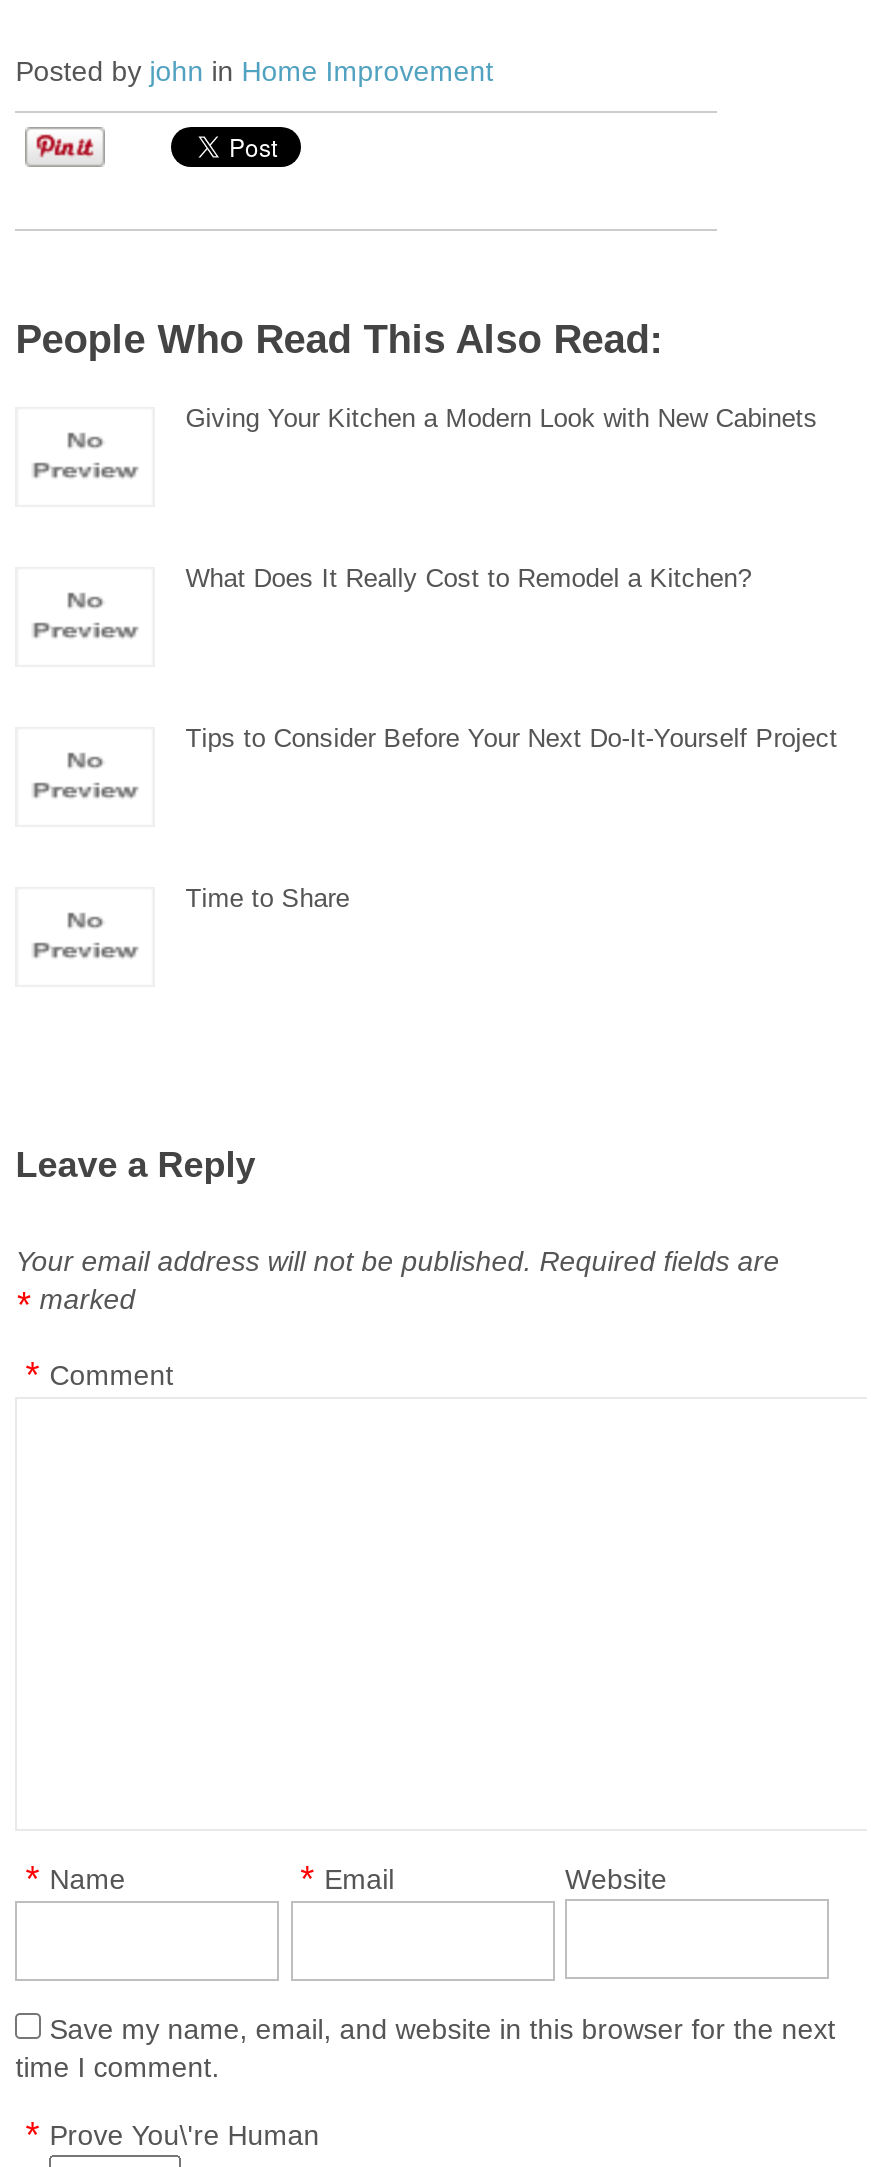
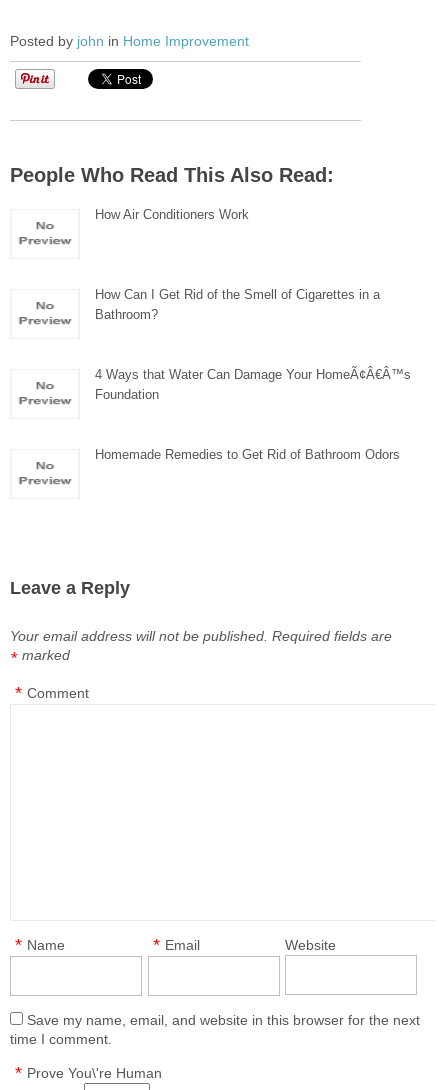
- Giving Your Kitchen a Modern Look with New Cabinets
+ How Air Conditioners Work

- What Does It Really Cost to Remodel a Kitchen?
+ How Can I Get Rid of the Smell of Cigarettes in a
+ Bathroom?

- Tips to Consider Before Your Next Do-It-Yourself Project
+ 4 Ways that Water Can Damage Your HomeÃ¢Â€Â™s
+ Foundation

- Time to Share
+ Homemade Remedies to Get Rid of Bathroom Odors
